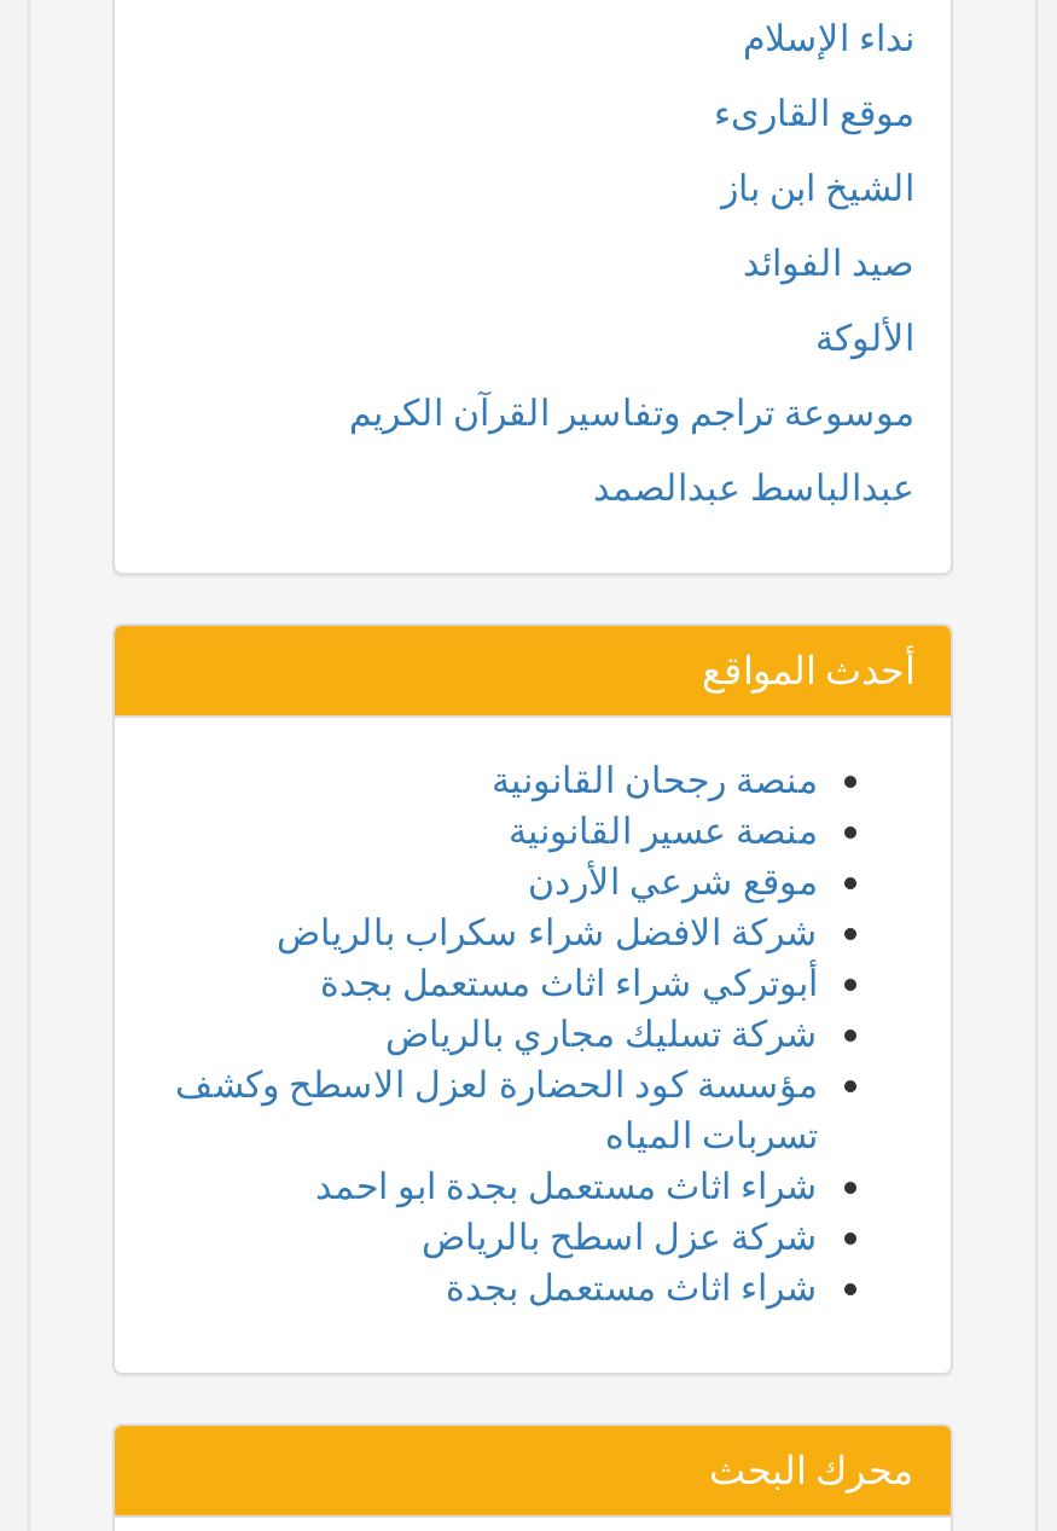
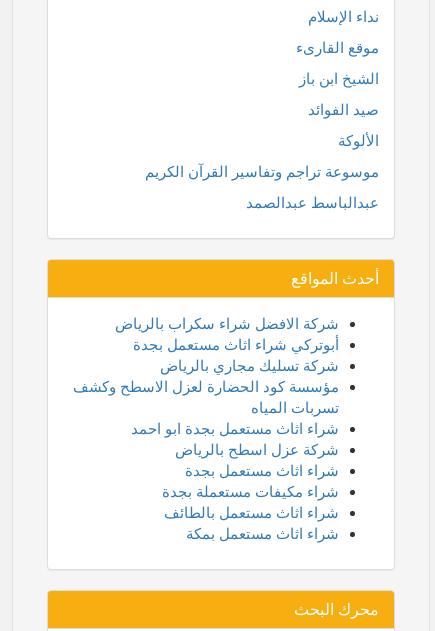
- منصة رجحان القانونية
- منصة عسير القانونية
- موقع شرعي الأردن

moved up: شركة الافضل شراء سكراب بالرياض | أبوتركي شراء اثاث مستعمل بجدة | شركة تسليك مجاري بالرياض | مؤسسة كود الحضارة لعزل الاسطح وكشف | تسربات المياه | شراء اثاث مستعمل بجدة ابو احمد | شركة عزل اسطح بالرياض | شراء اثاث مستعمل بجدة

+ شراء مكيفات مستعملة بجدة
+ شراء اثاث مستعمل بالطائف
+ شراء اثاث مستعمل بمكة
